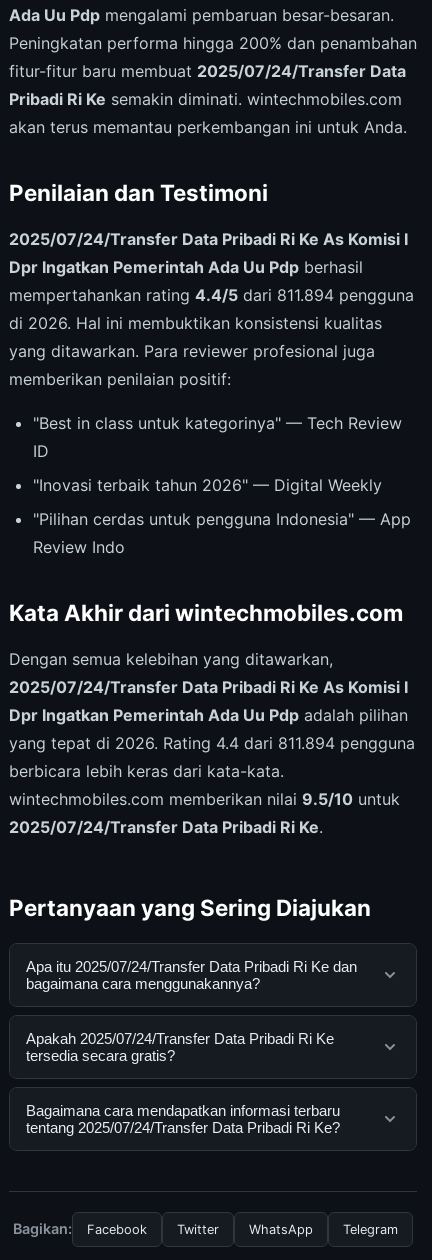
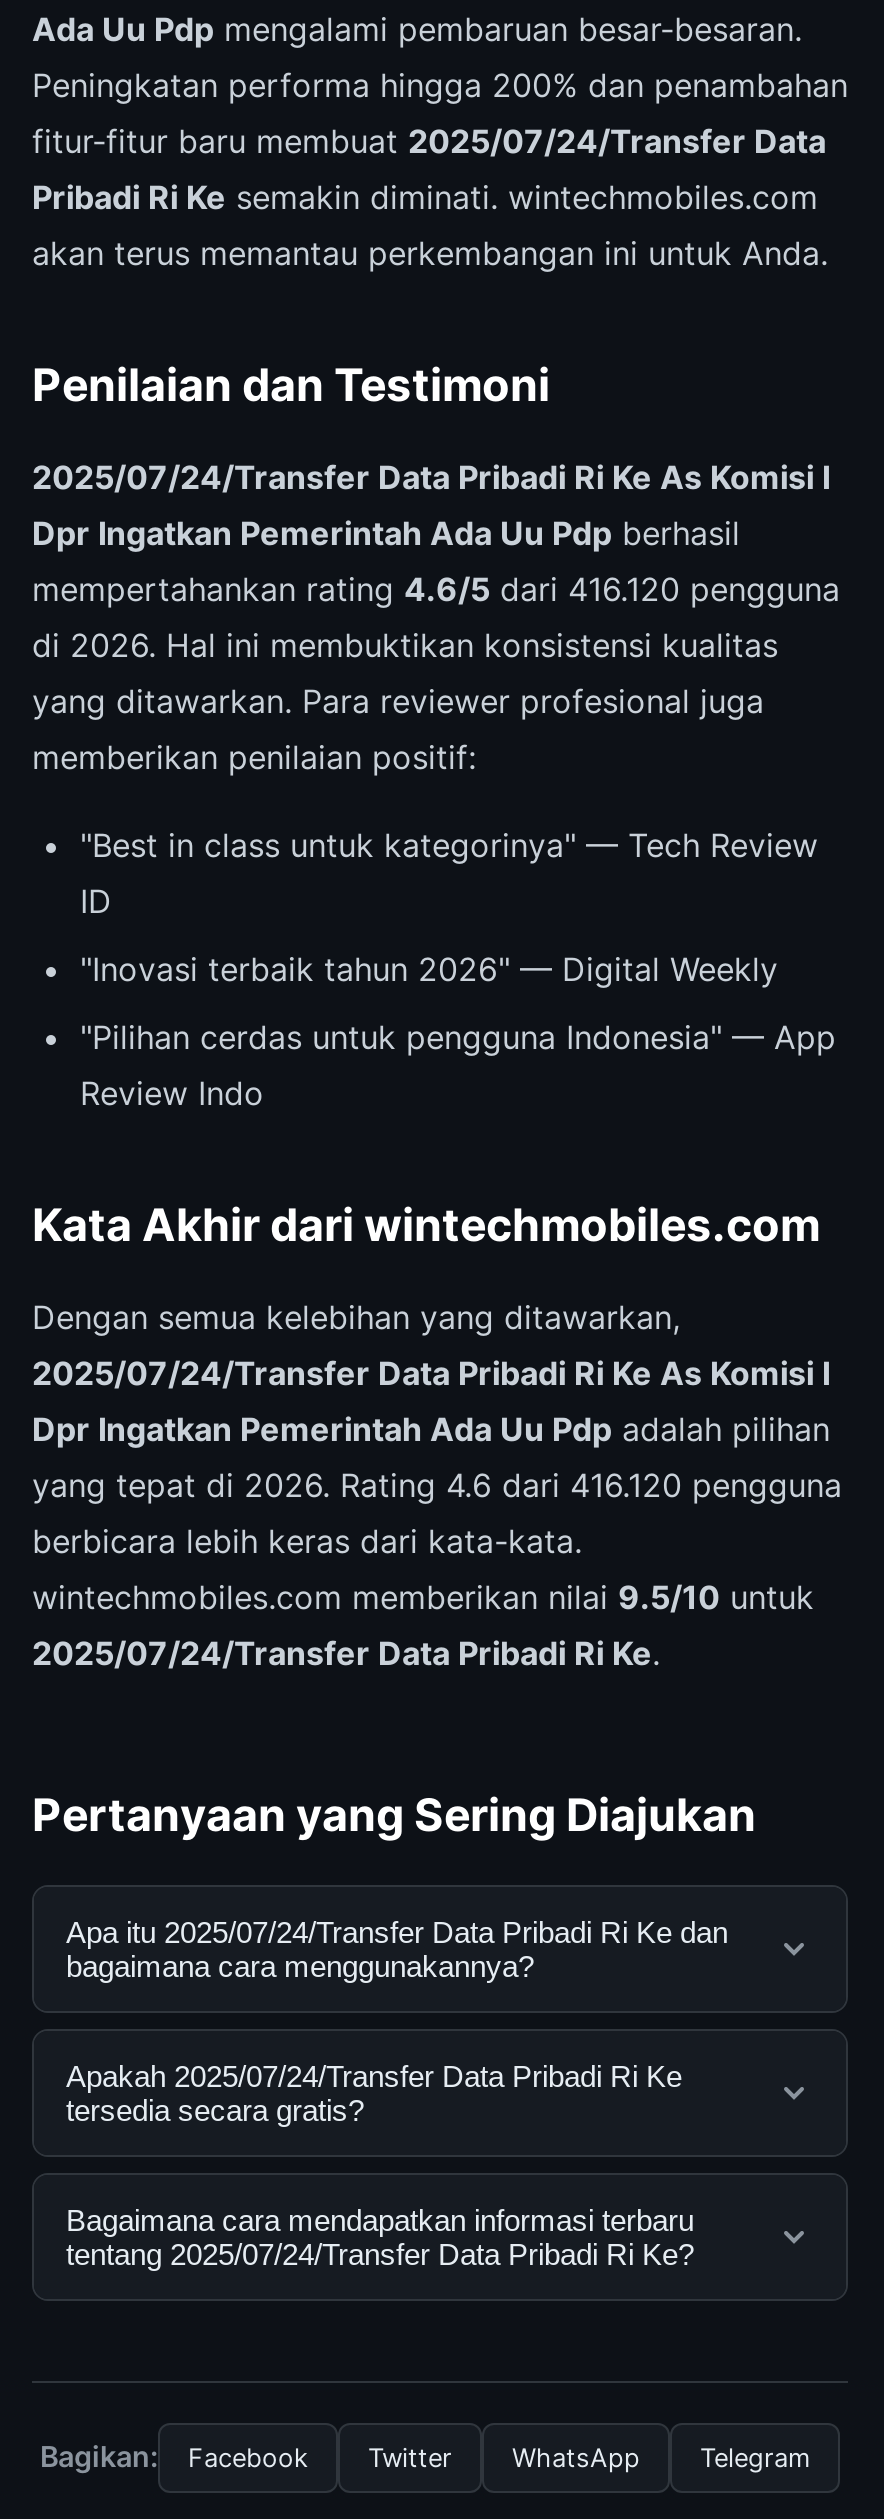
- mempertahankan rating 4.4/5 dari 811.894 pengguna
+ mempertahankan rating 4.6/5 dari 416.120 pengguna

- yang tepat di 2026. Rating 4.4 dari 811.894 pengguna
+ yang tepat di 2026. Rating 4.6 dari 416.120 pengguna
